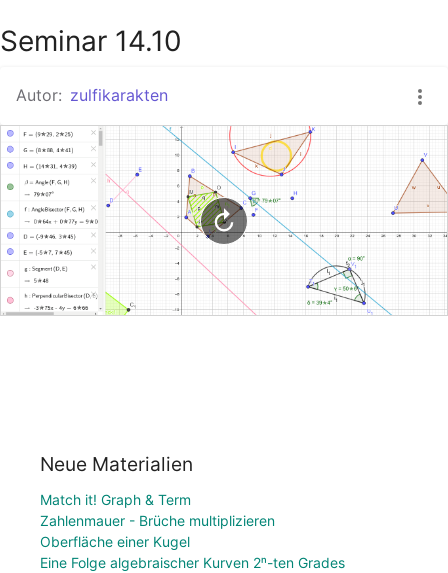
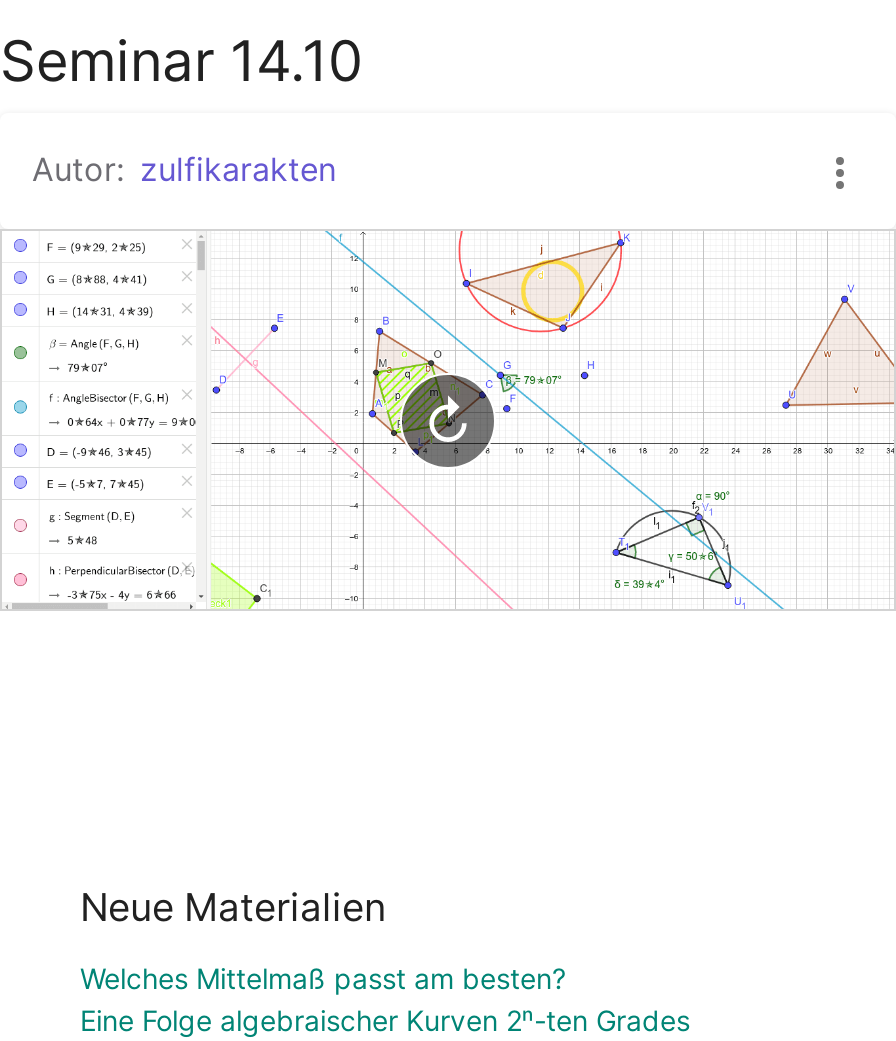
- Match it! Graph & Term
- Zahlenmauer - Brüche multiplizieren
- Oberfläche einer Kugel
+ Welches Mittelmaß passt am besten?
